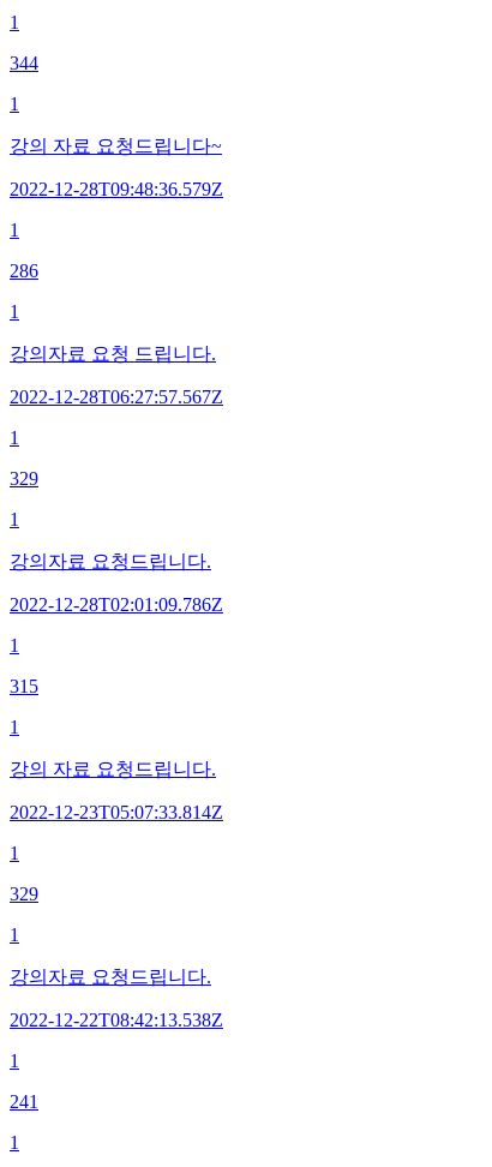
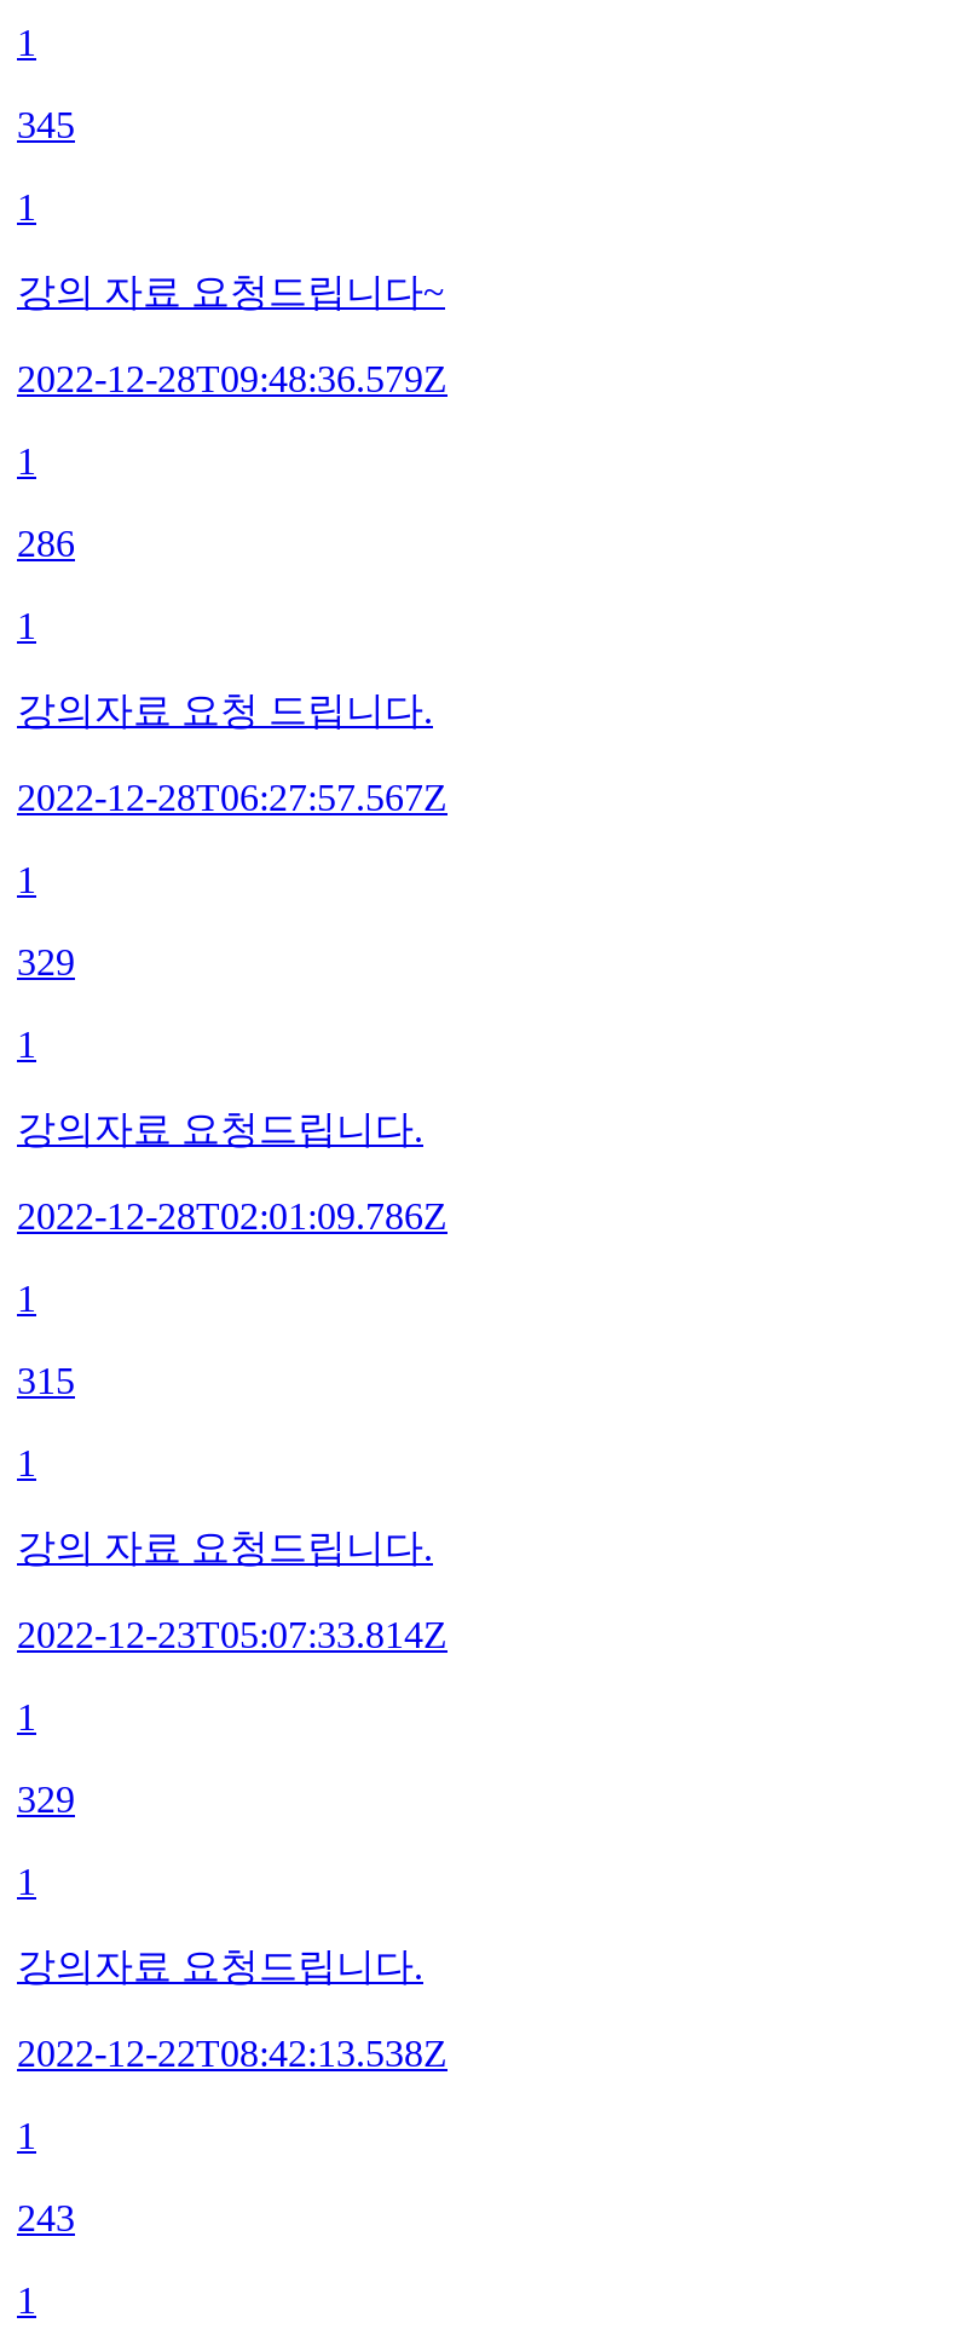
- 344
+ 345

- 241
+ 243
